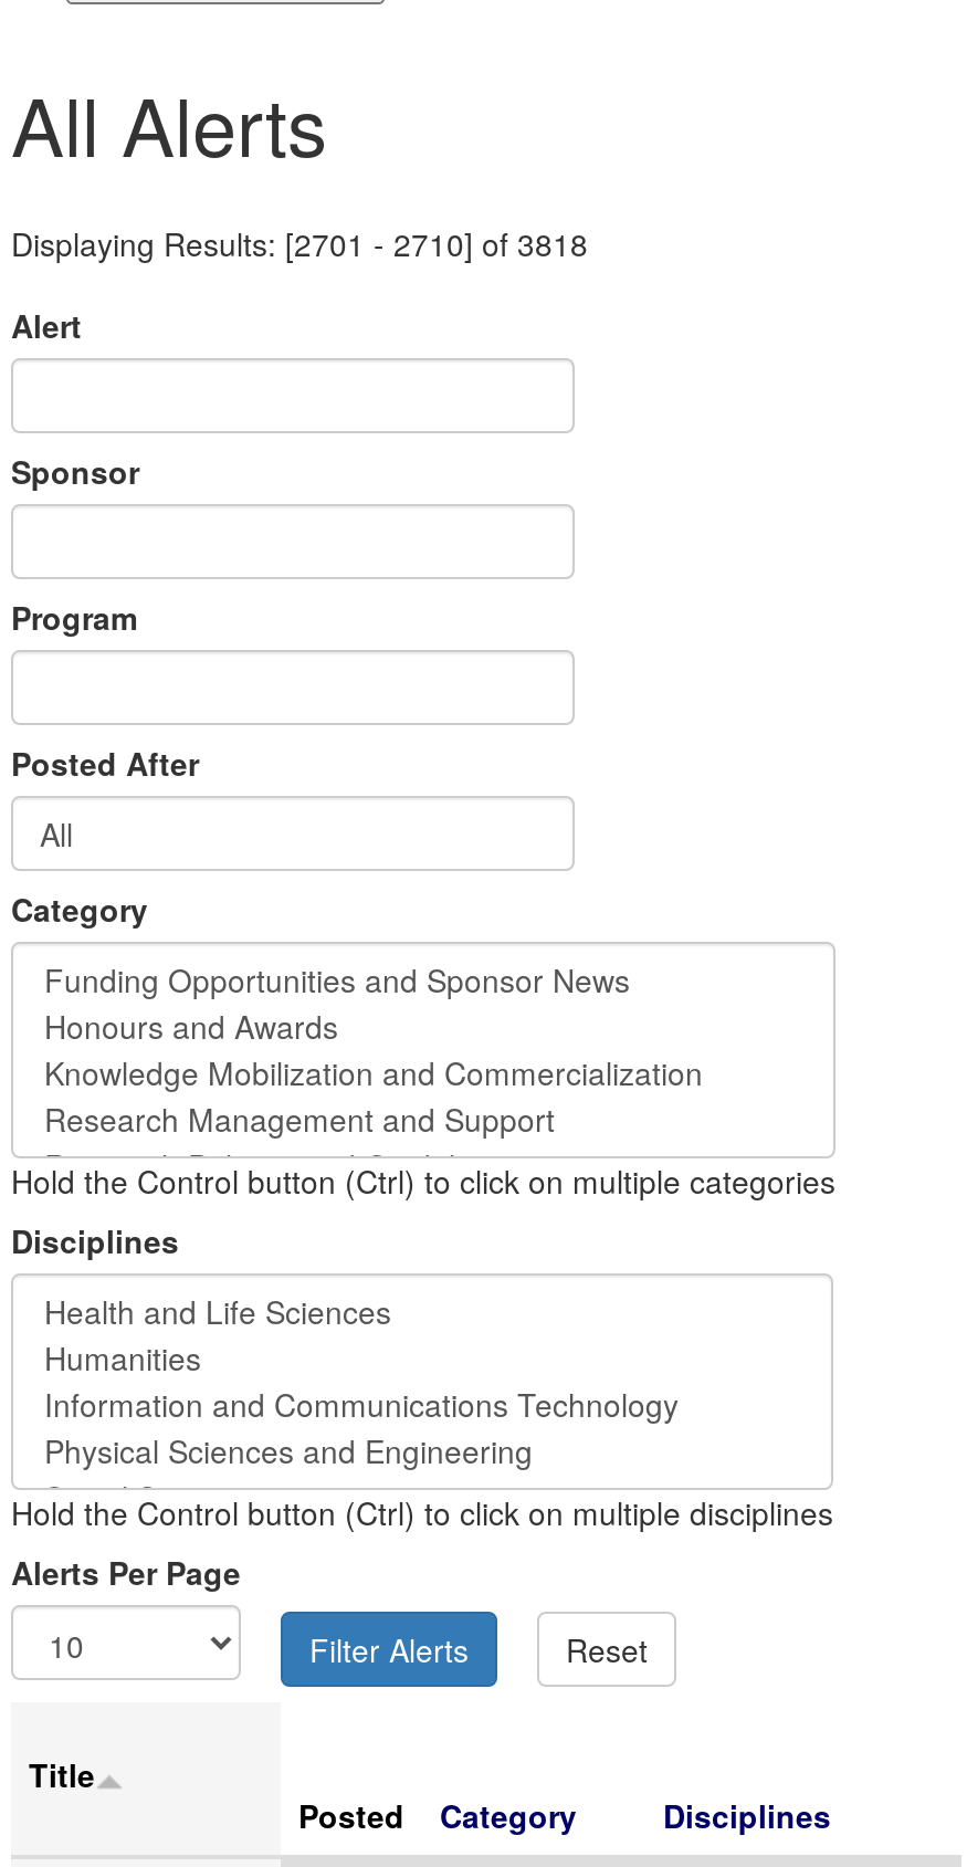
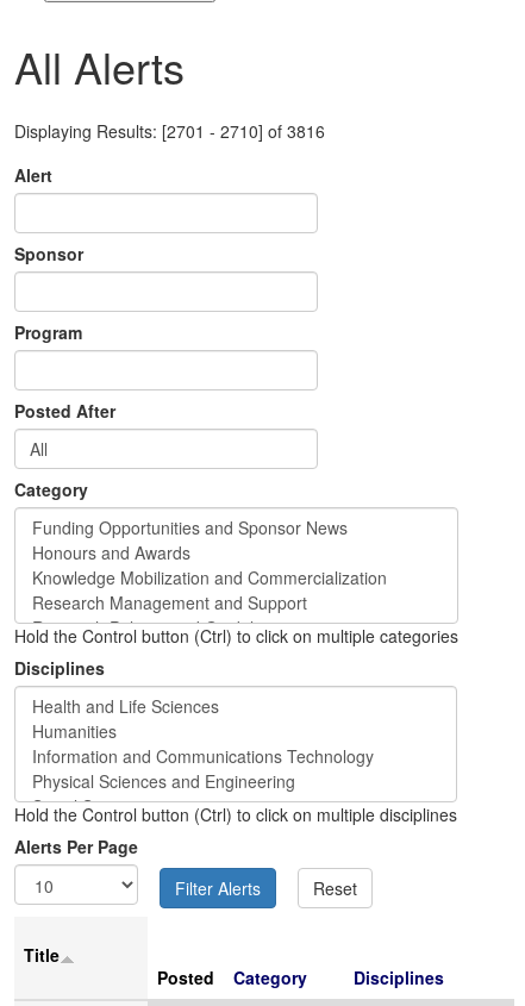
- Displaying Results: [2701 - 2710] of 3818
+ Displaying Results: [2701 - 2710] of 3816
